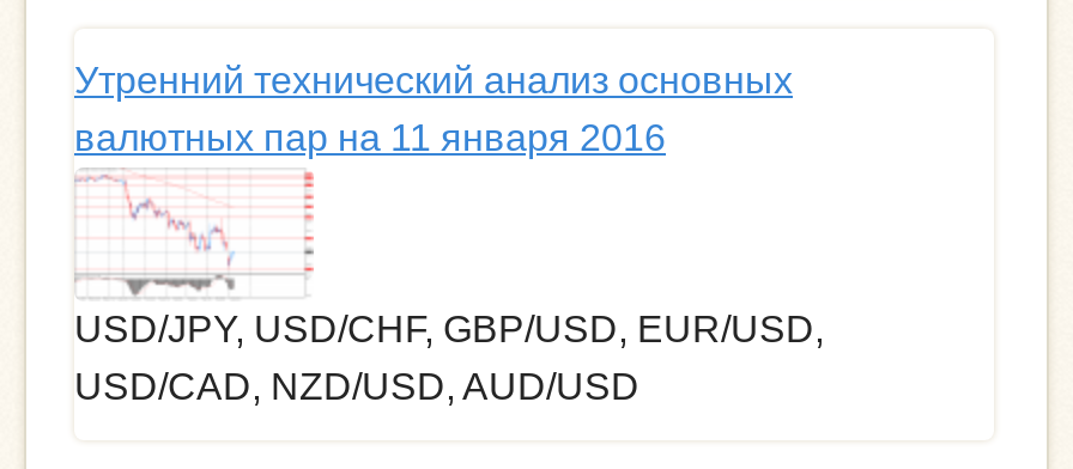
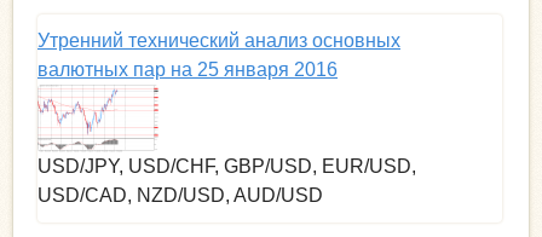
- валютных пар на 11 января 2016
+ валютных пар на 25 января 2016

- [image]
+ [image]
